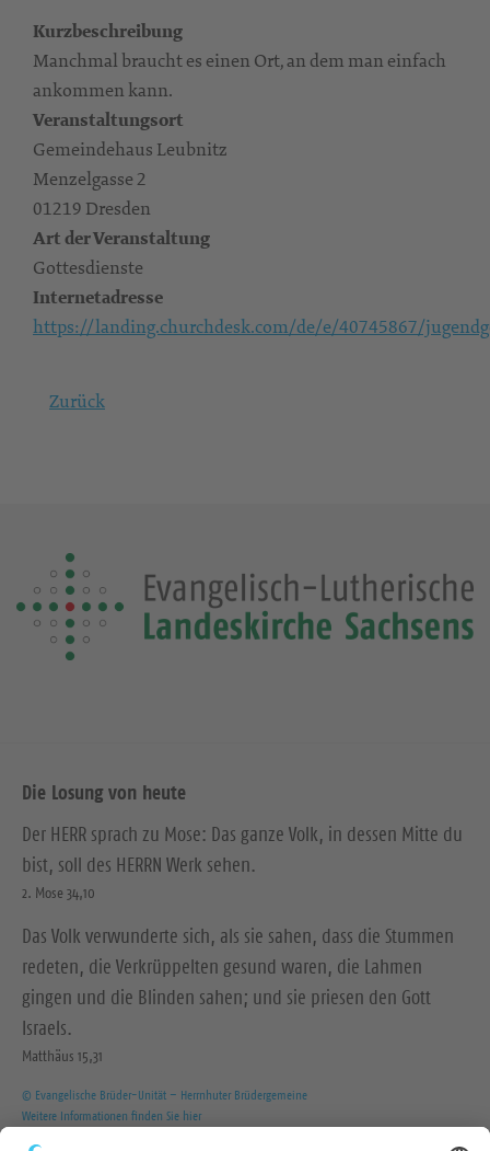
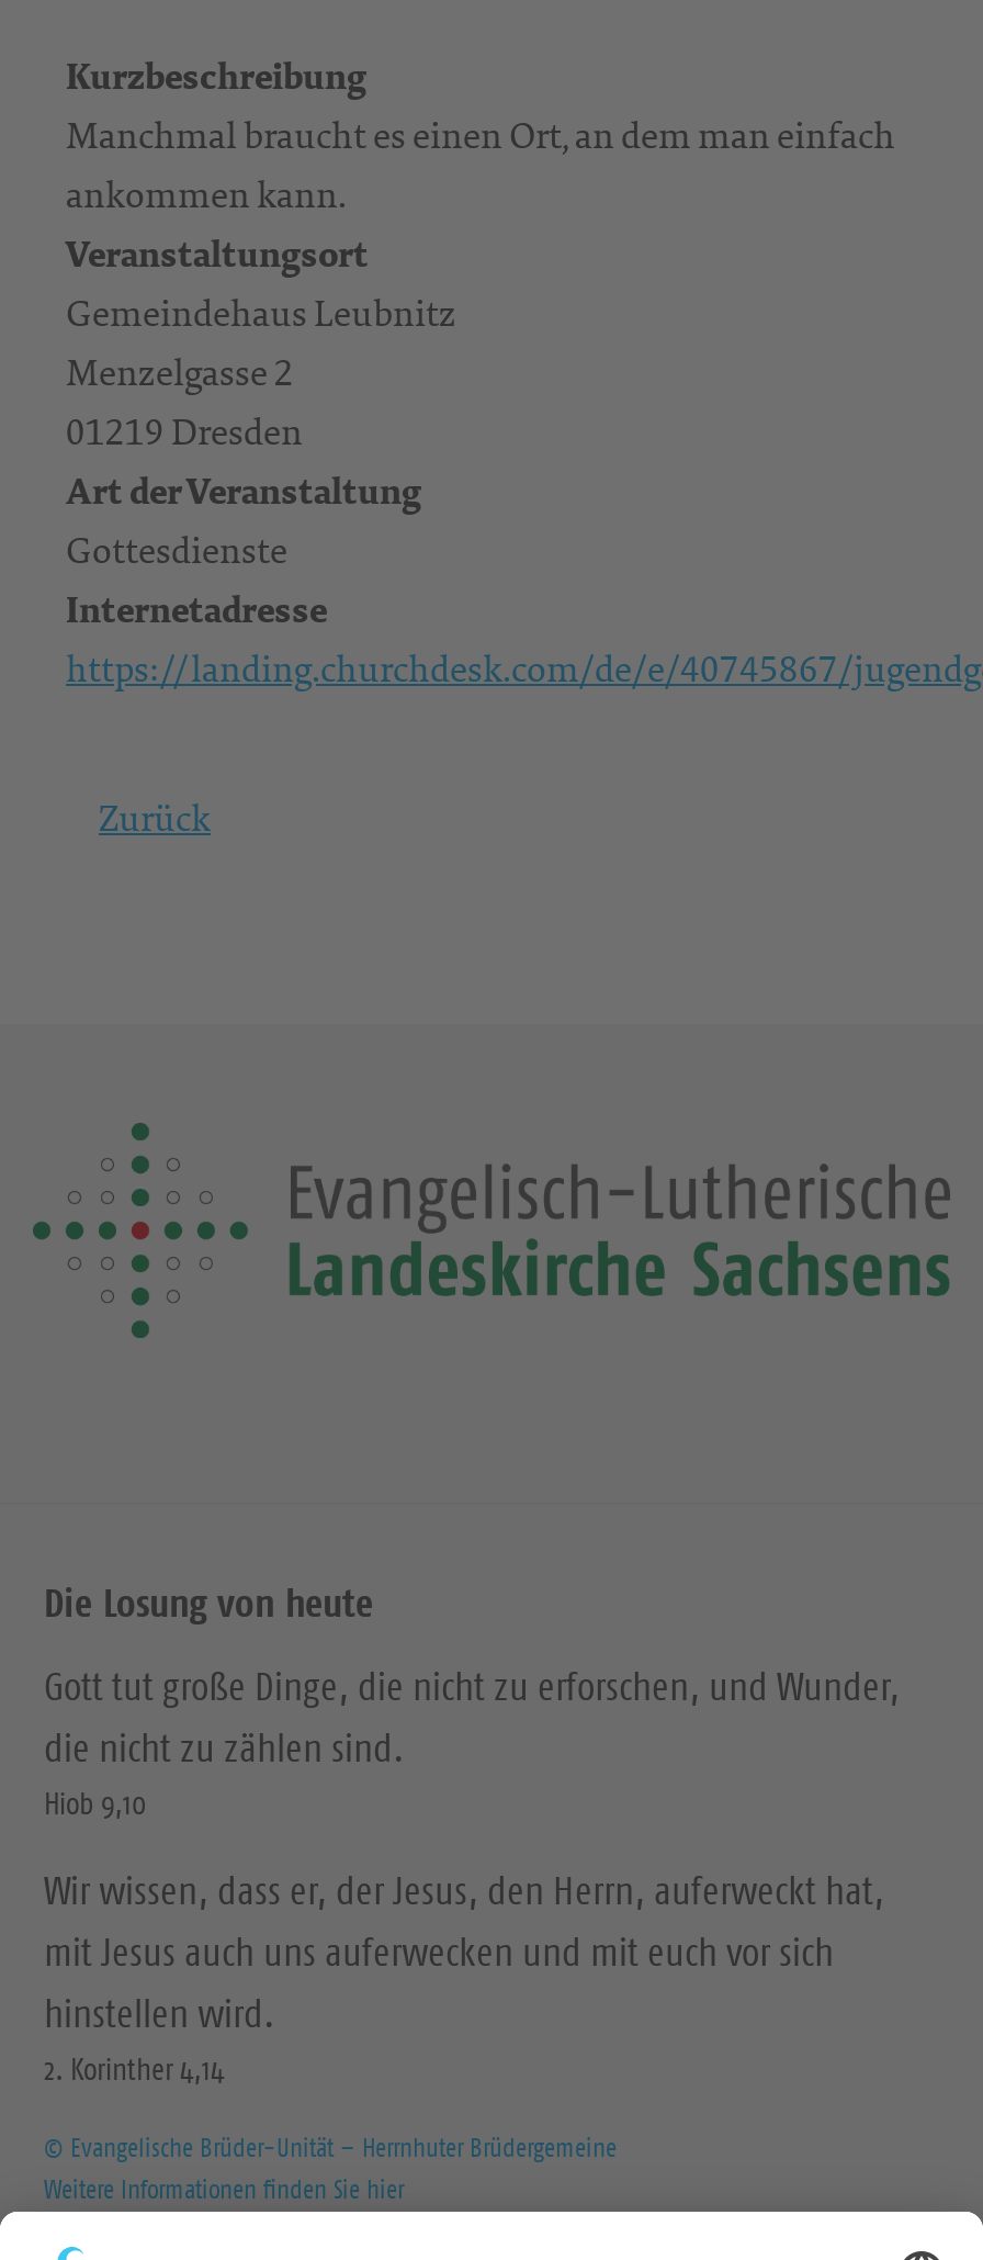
- Der HERR sprach zu Mose: Das ganze Volk, in dessen Mitte du
- bist, soll des HERRN Werk sehen.
- 2. Mose 34,10
+ Gott tut große Dinge, die nicht zu erforschen, und Wunder,
+ die nicht zu zählen sind.
+ Hiob 9,10

- Das Volk verwunderte sich, als sie sahen, dass die Stummen
- redeten, die Verkrüppelten gesund waren, die Lahmen
- gingen und die Blinden sahen; und sie priesen den Gott
- Israels.
- Matthäus 15,31
+ Wir wissen, dass er, der Jesus, den Herrn, auferweckt hat,
+ mit Jesus auch uns auferwecken und mit euch vor sich
+ hinstellen wird.
+ 2. Korinther 4,14
